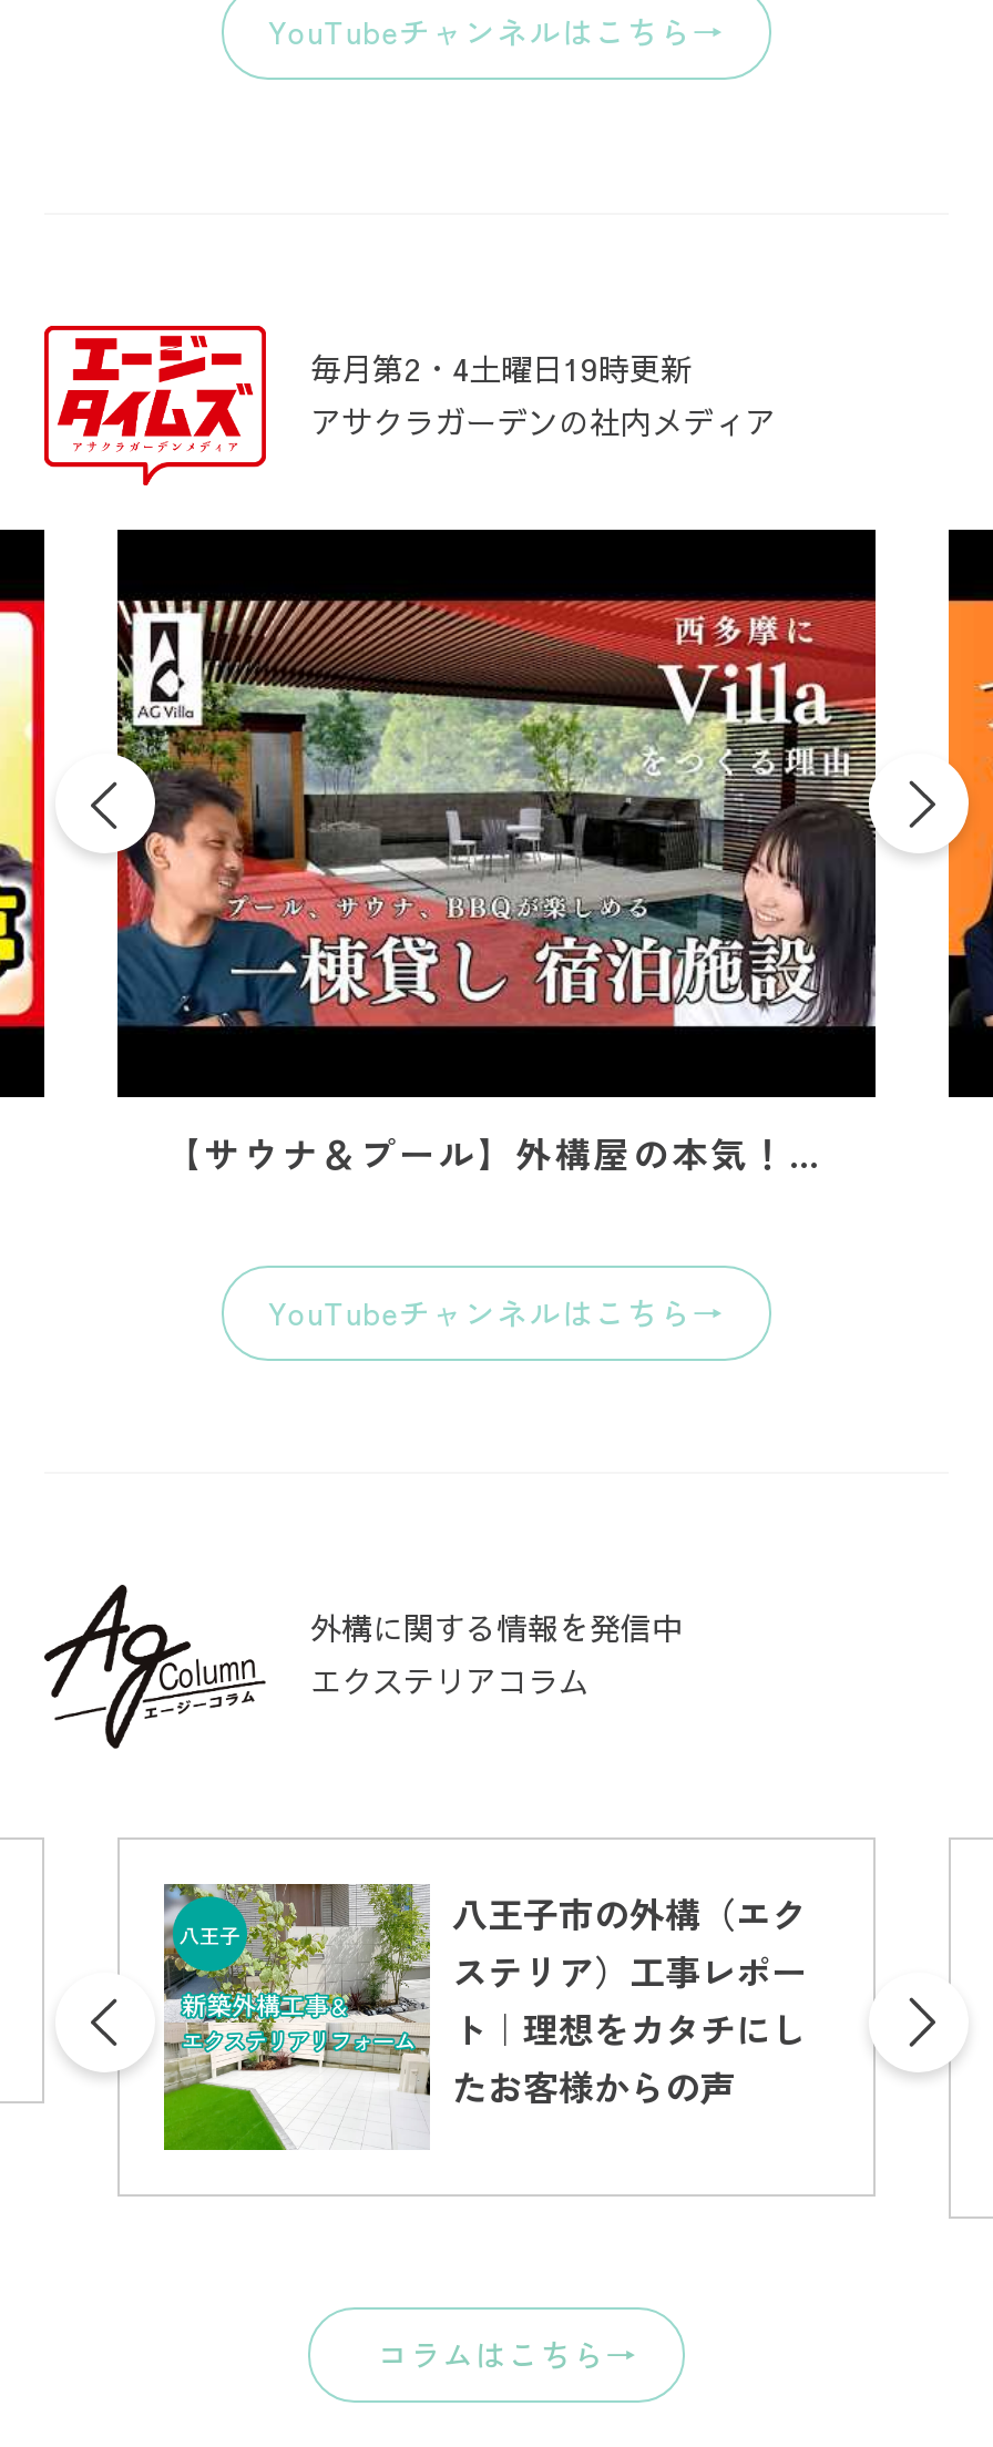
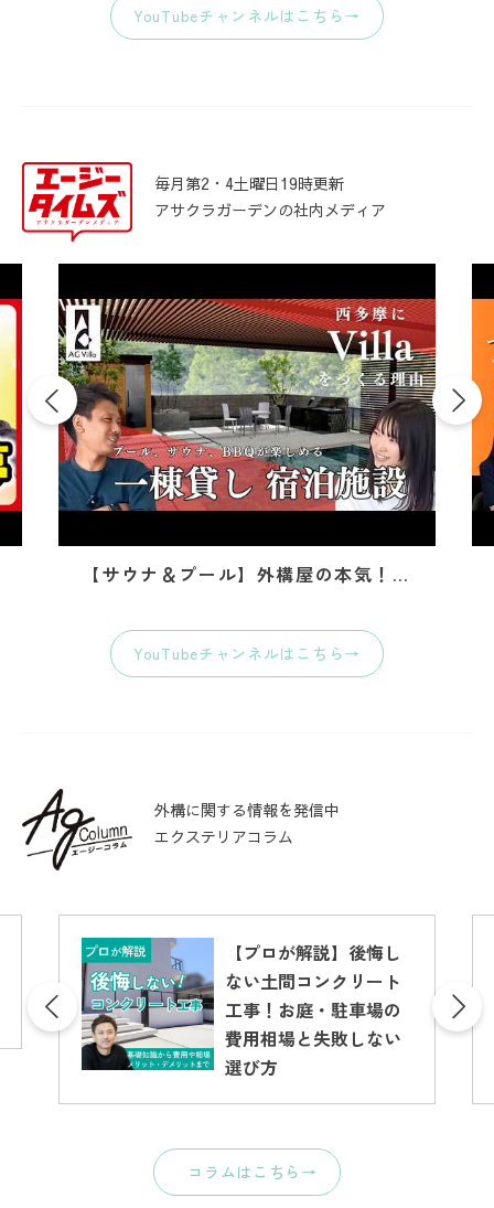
- [image]
- 八王子市の外構（エク
- ステリア）工事レポー
- ト｜理想をカタチにし
- たお客様からの声
+ [image]
+ 【プロが解説】後悔し
+ ない土間コンクリート
+ 工事！お庭・駐車場の
+ 費用相場と失敗しない
+ 選び方
